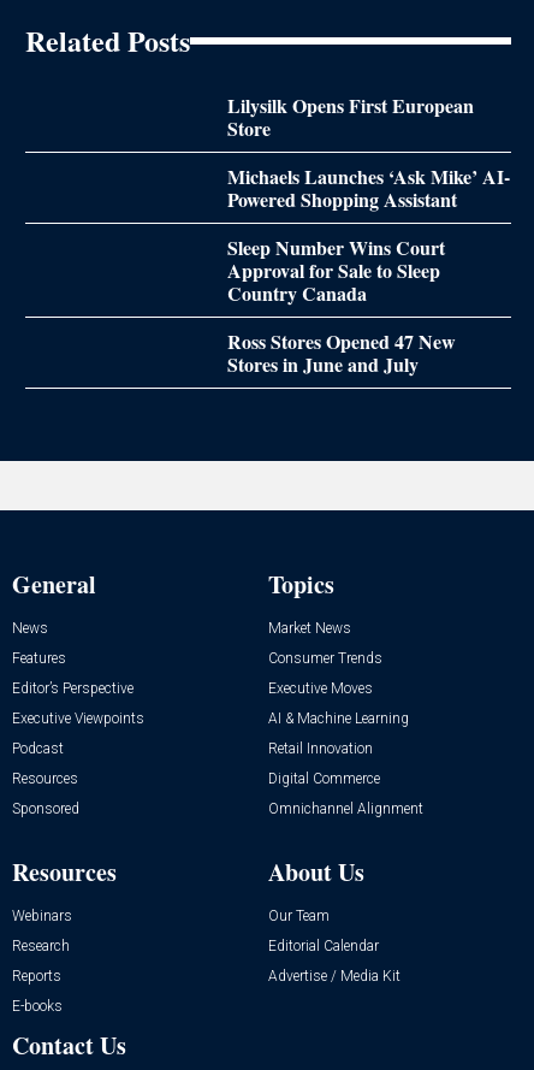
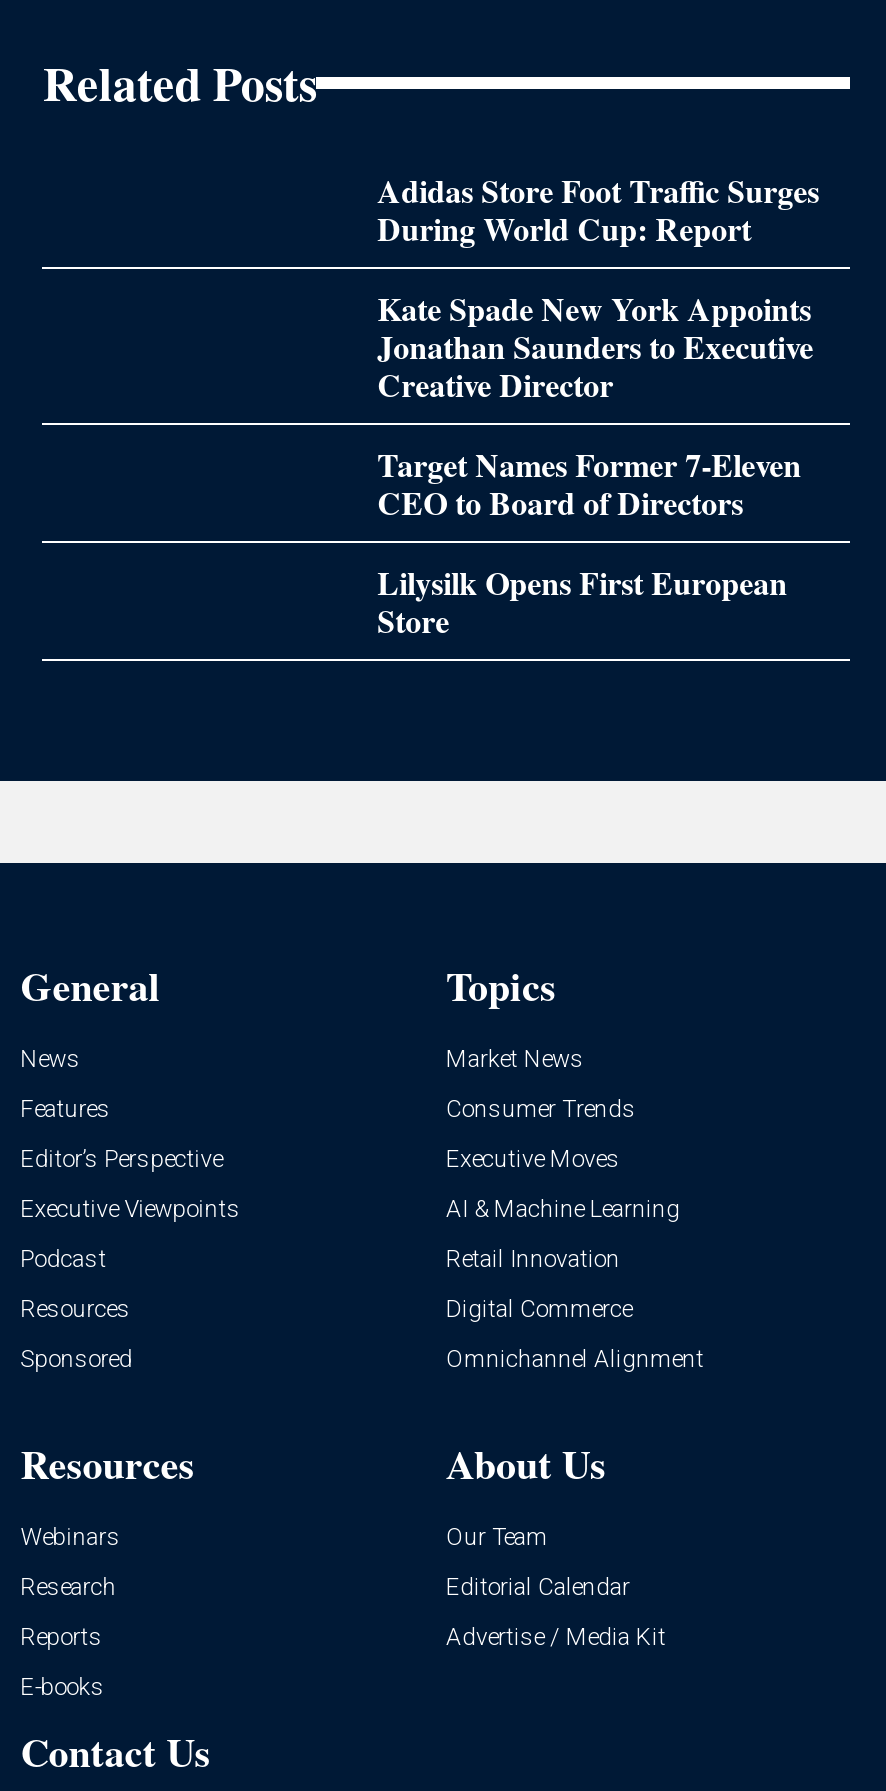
+ Adidas Store Foot Traffic Surges
+ During World Cup: Report
+ Kate Spade New York Appoints
+ Jonathan Saunders to Executive
+ Creative Director
+ Target Names Former 7-Eleven
+ CEO to Board of Directors

moved down: Lilysilk Opens First European | Store

- Michaels Launches ‘Ask Mike’ AI-
- Powered Shopping Assistant
- Sleep Number Wins Court
- Approval for Sale to Sleep
- Country Canada
- Ross Stores Opened 47 New
- Stores in June and July
